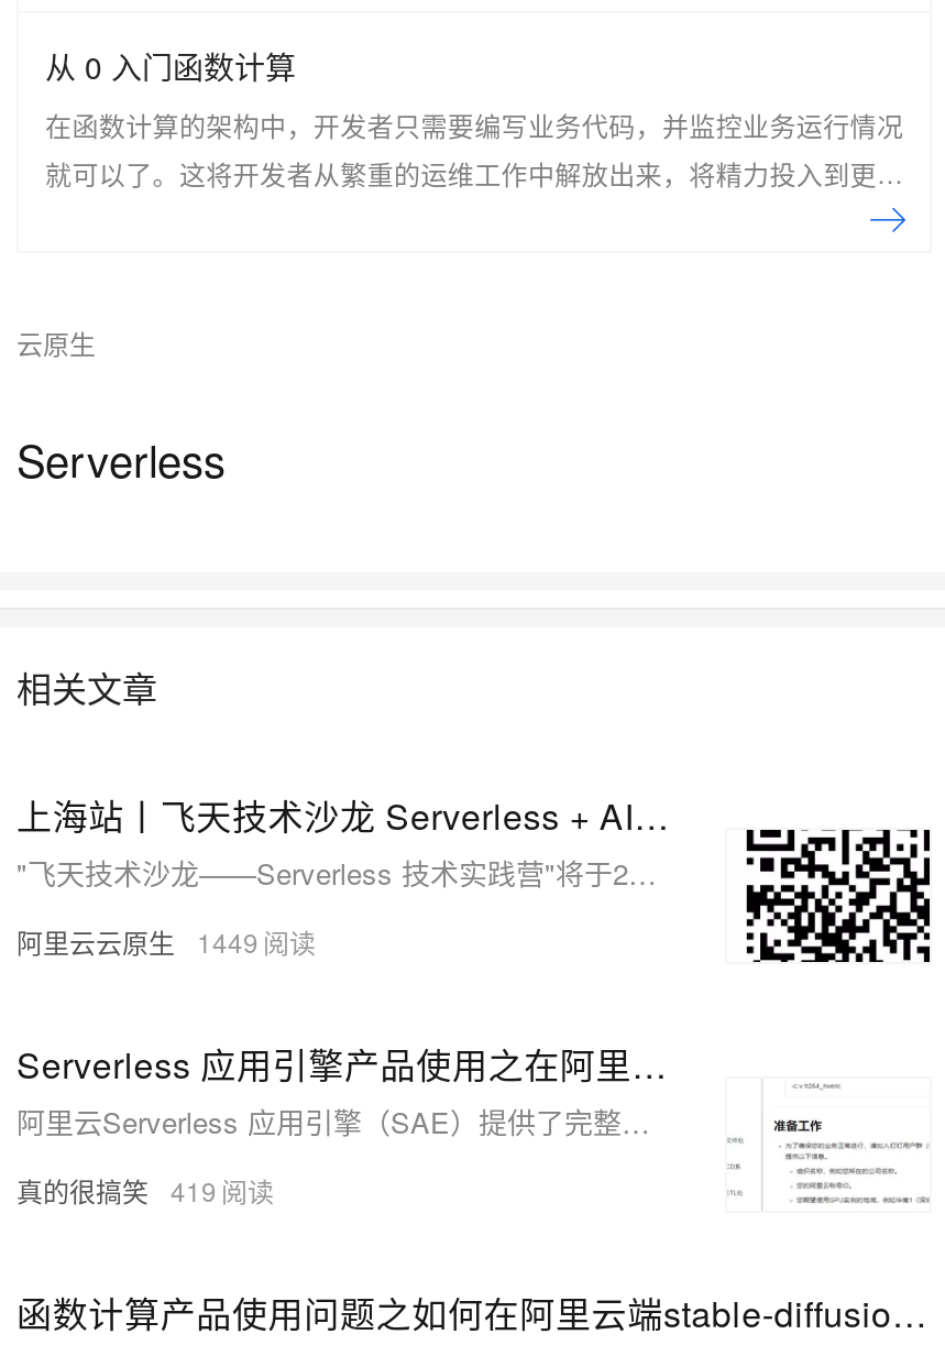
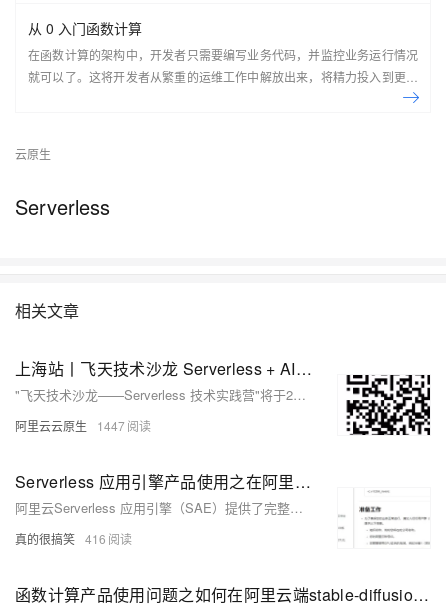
- 阿里云云原生 1449
+ 阿里云云原生 1447

- 真的很搞笑 419
+ 真的很搞笑 416
